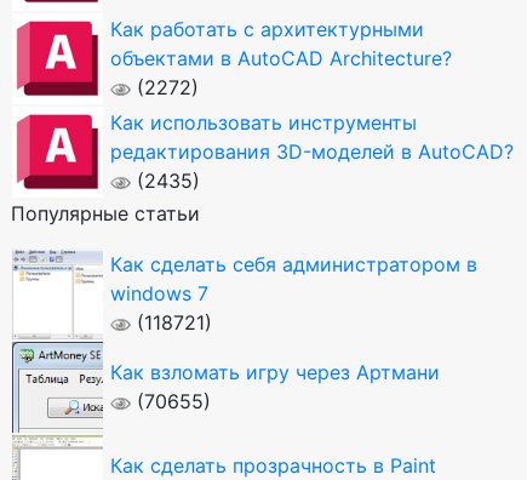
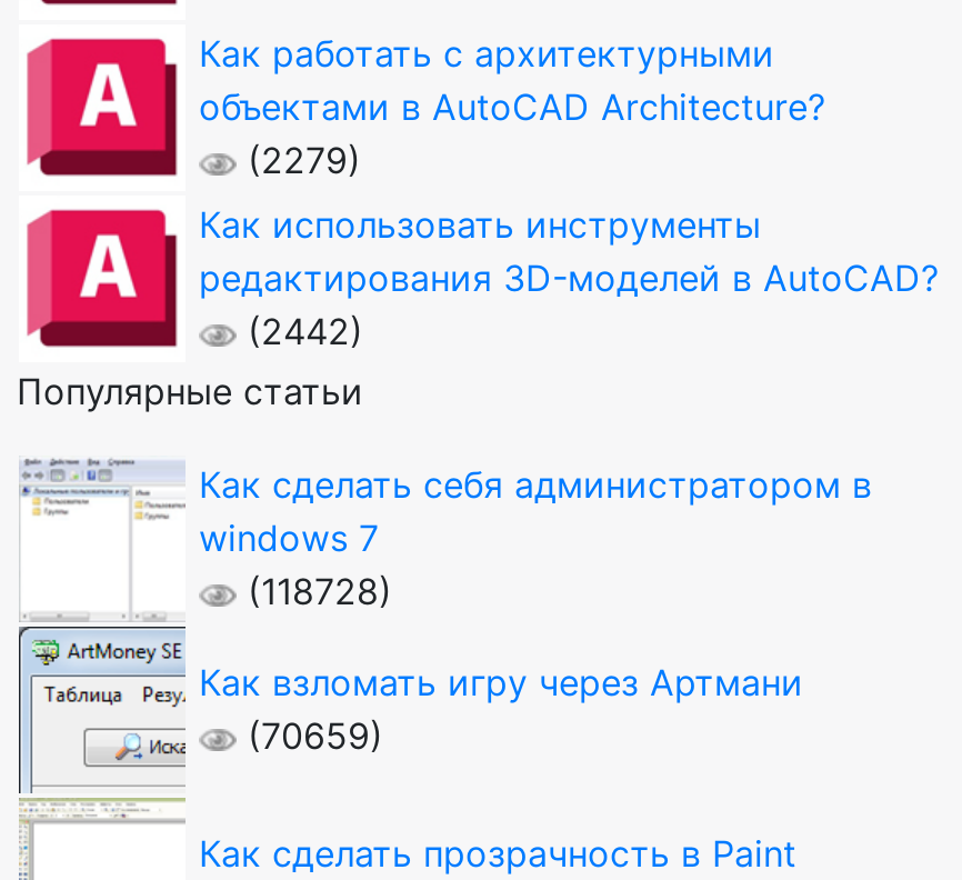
- (2272)
+ (2279)

- (2435)
+ (2442)

- (118721)
+ (118728)

- (70655)
+ (70659)
